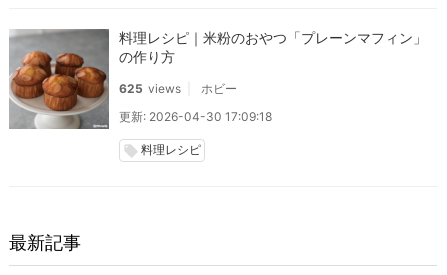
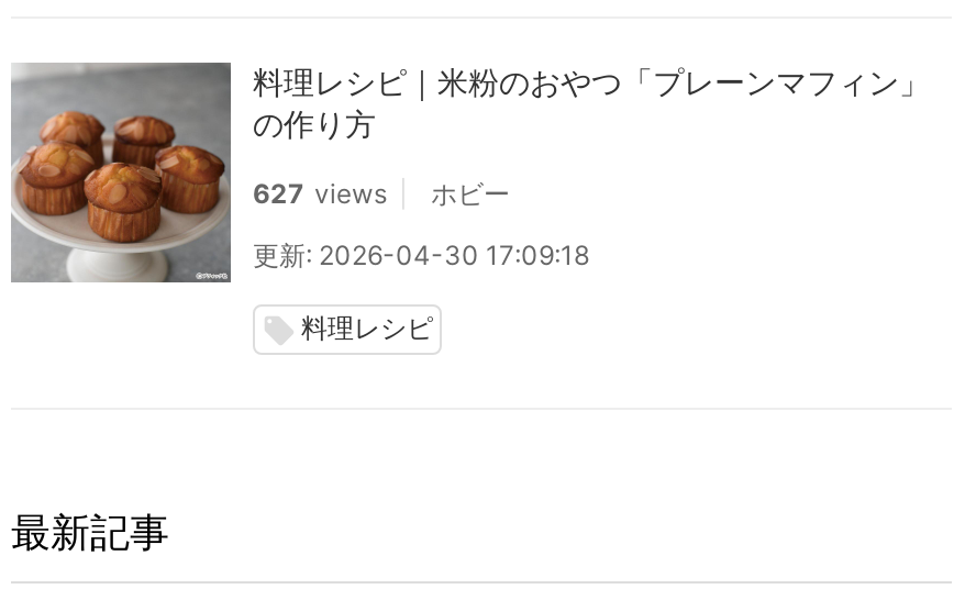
- 625 views ホビー
+ 627 views ホビー
